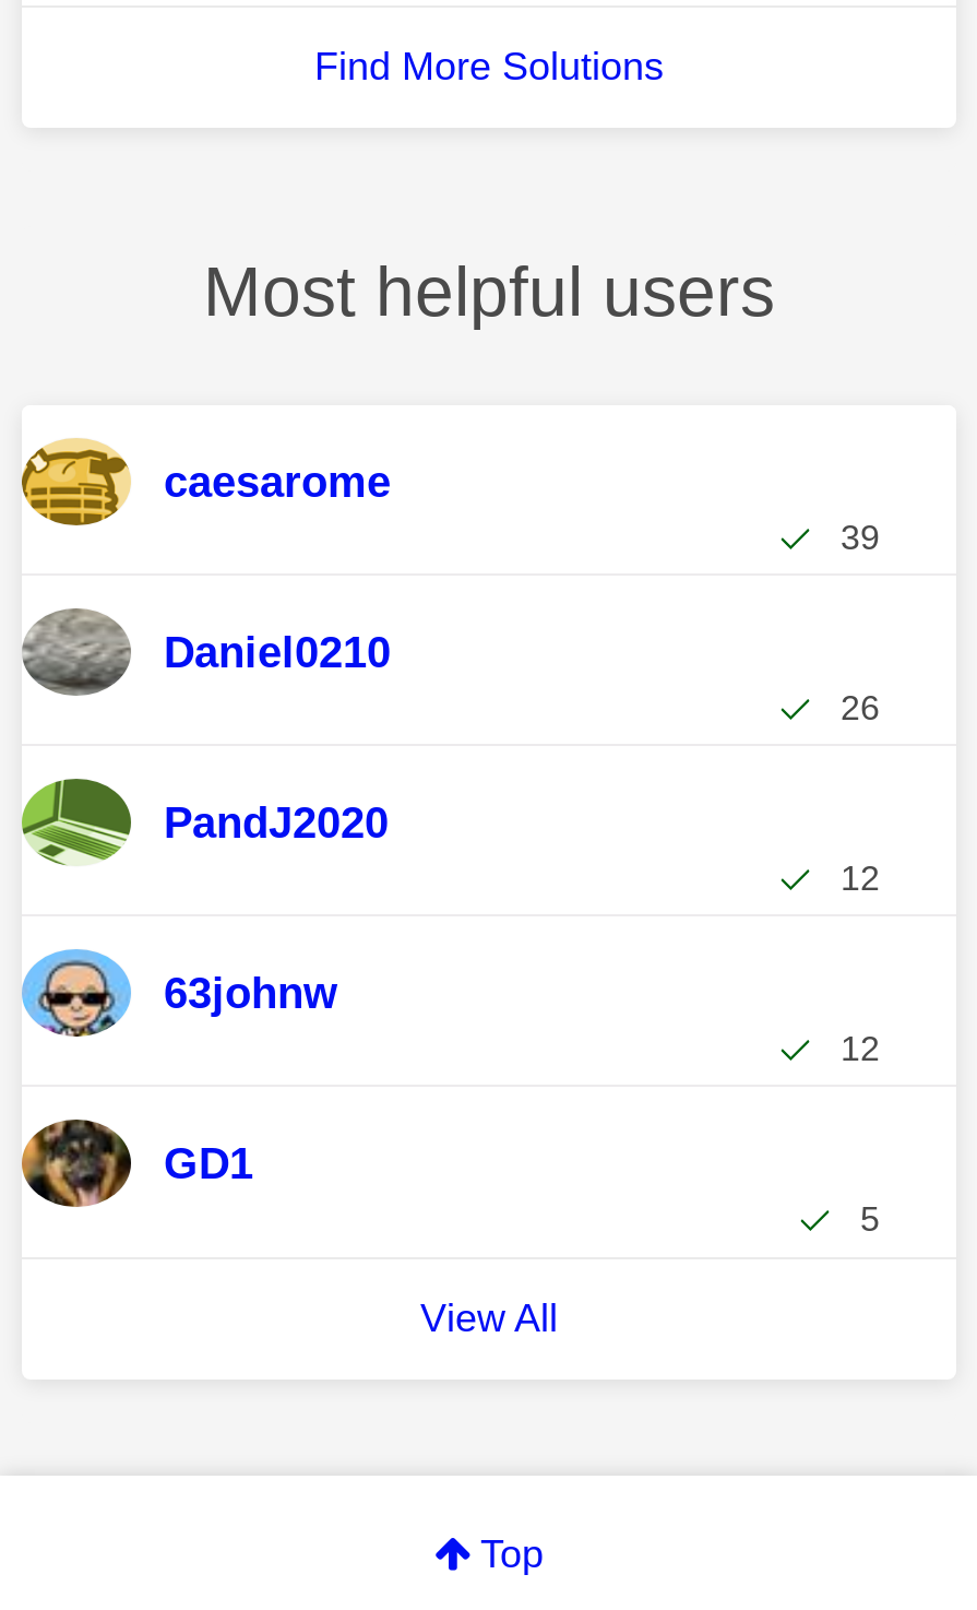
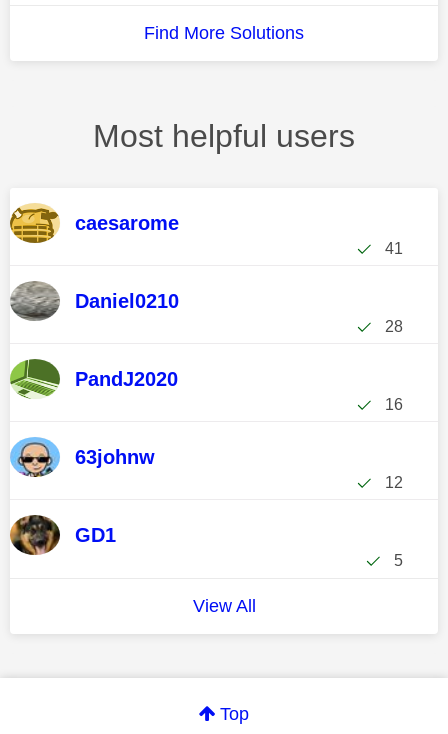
- 39
+ 41

- 26
+ 28

- 12
+ 16
